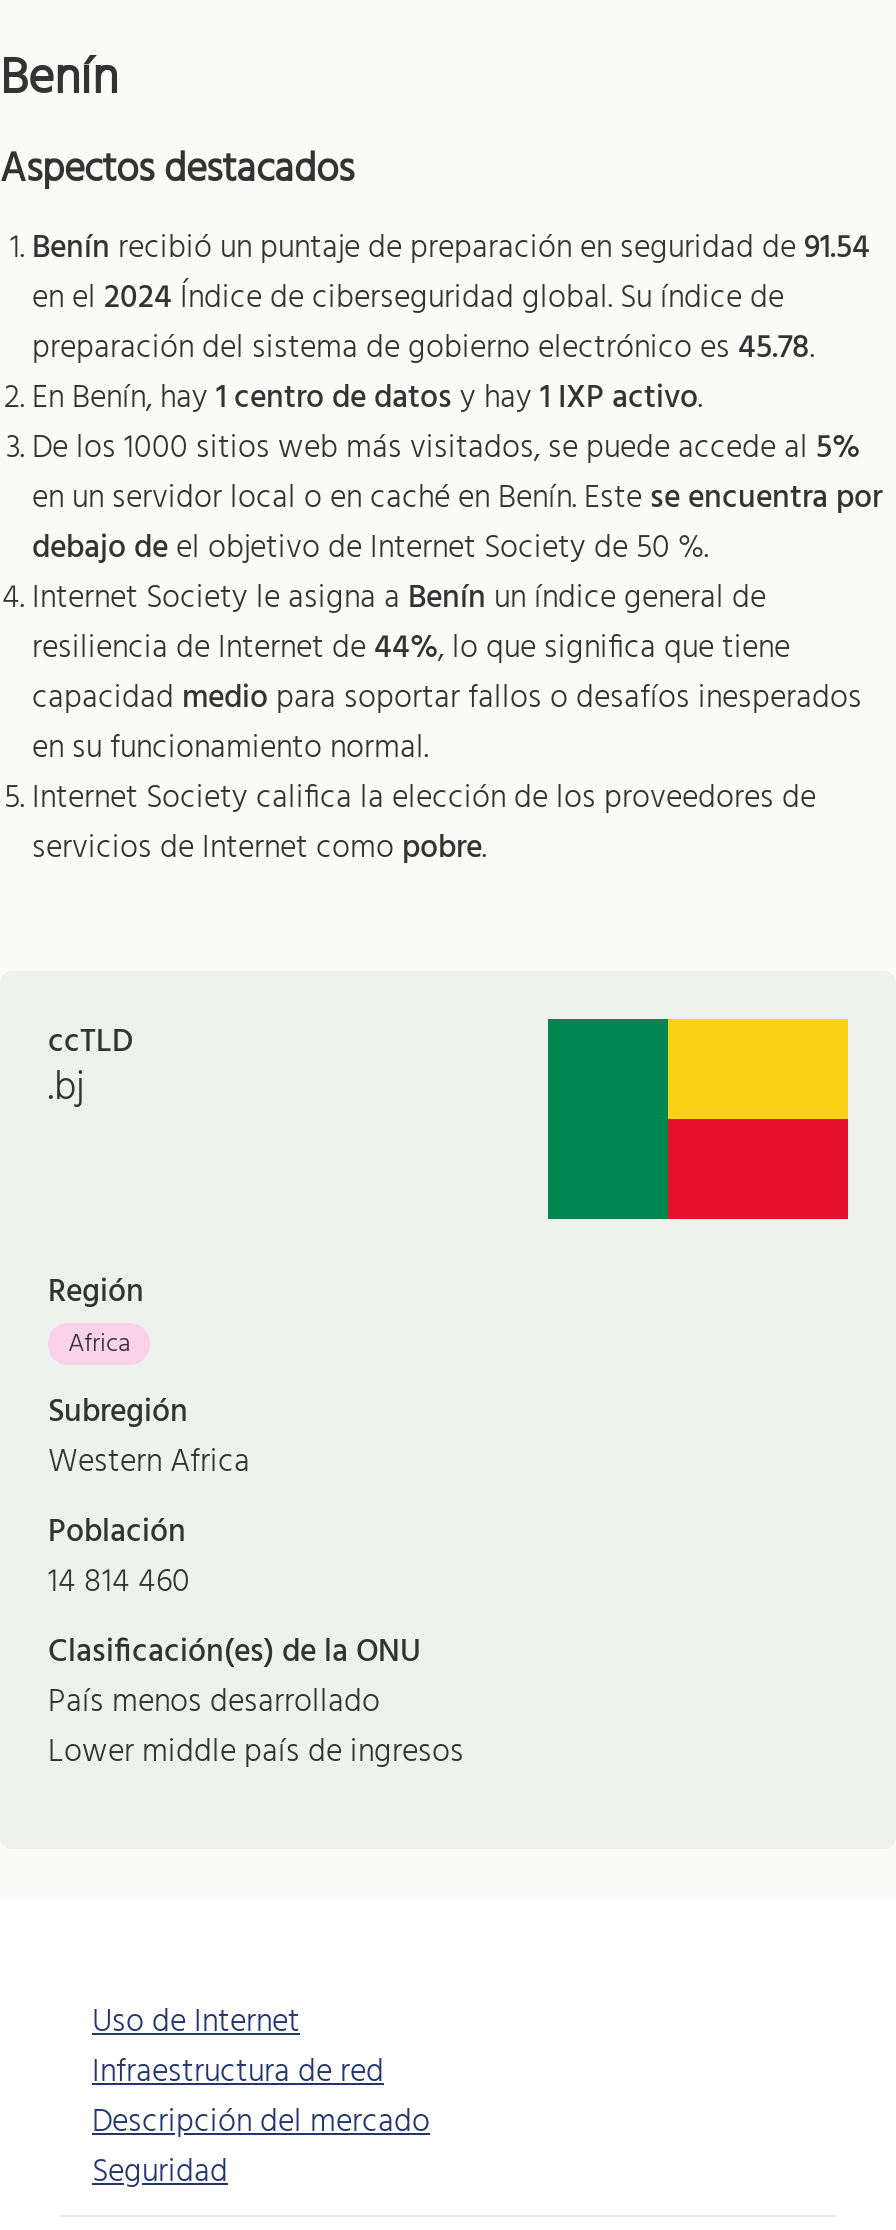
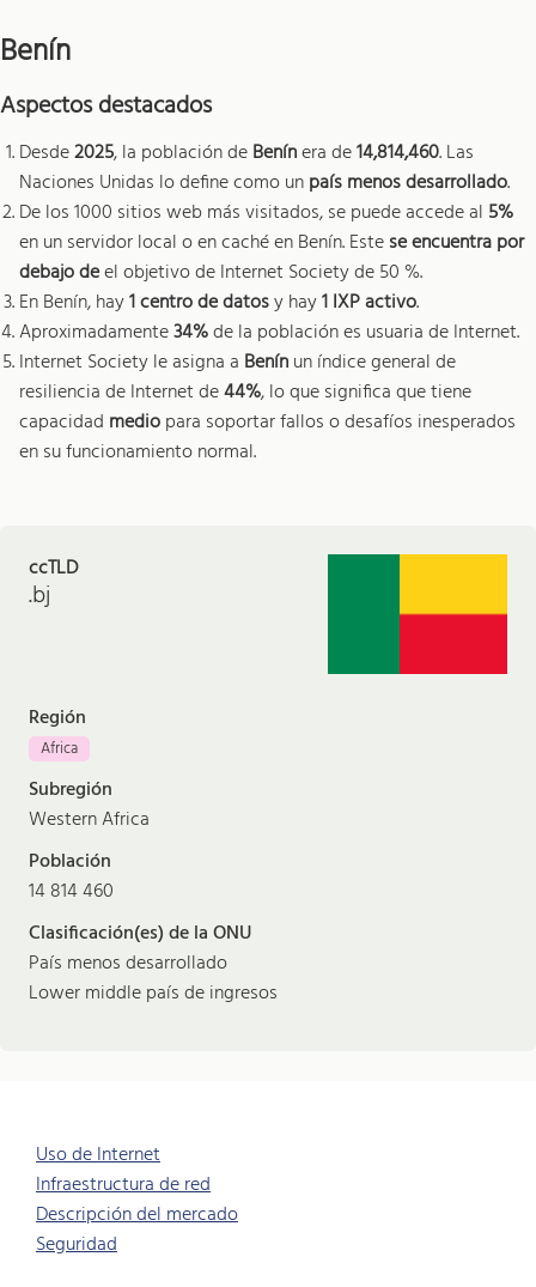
- Benín recibió un puntaje de preparación en seguridad de 91.54
- en el 2024 Índice de ciberseguridad global. Su índice de
- preparación del sistema de gobierno electrónico es 45.78
+ Desde2025, la población de Benín era de14,814,460. Las
+ Naciones Unidas lo define como un país menos desarrollado

moved down: En Benín, hay 1 centro de datos y hay 1 IXP activo

+ Aproximadamente34% de la población es usuaria de Internet.

- Internet Society califica la elección de los proveedores de
- servicios de Internet como pobre
